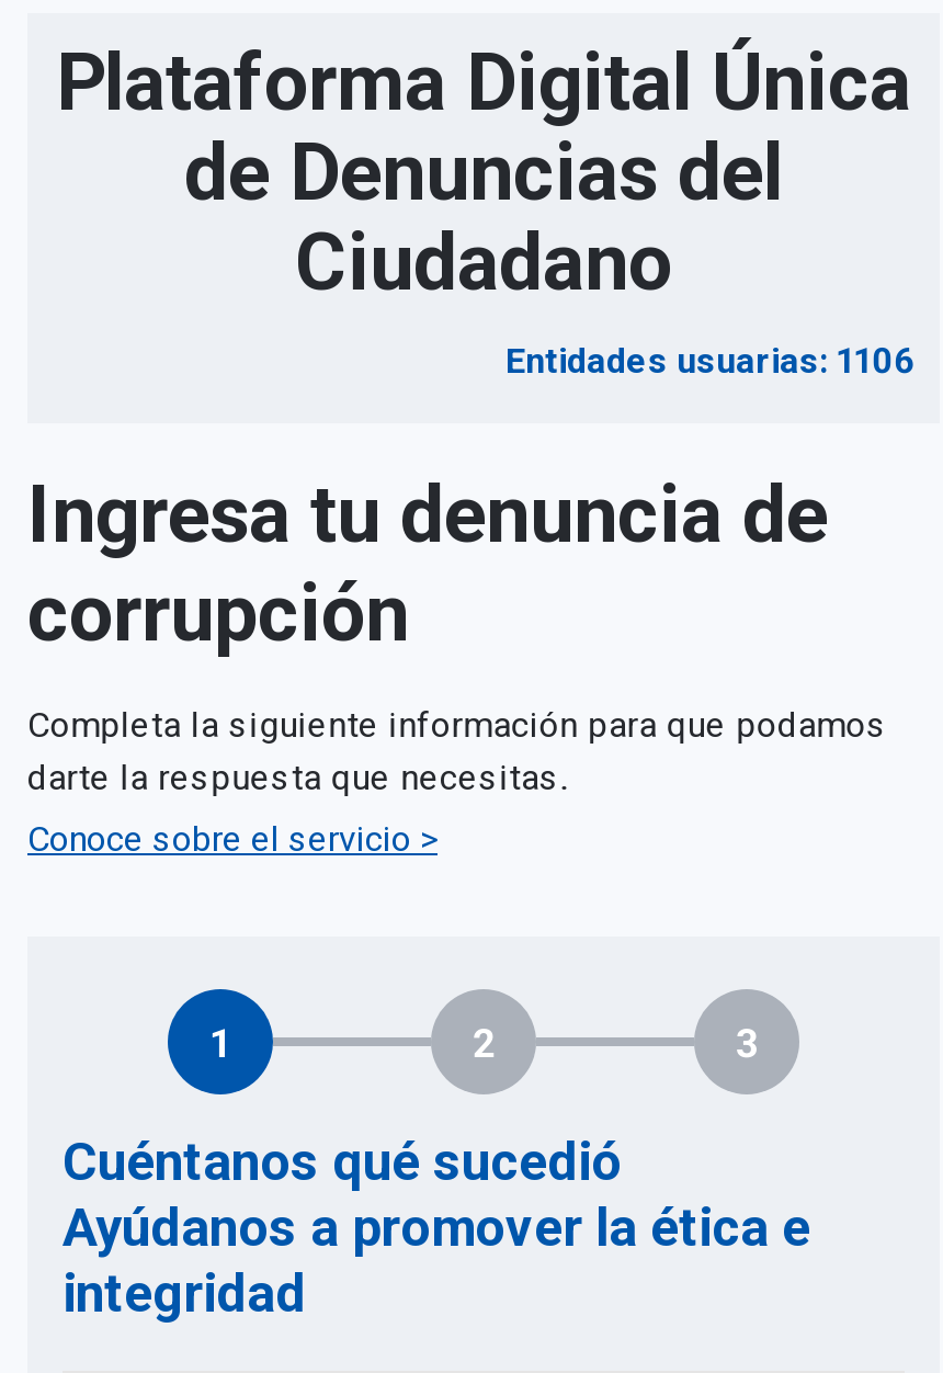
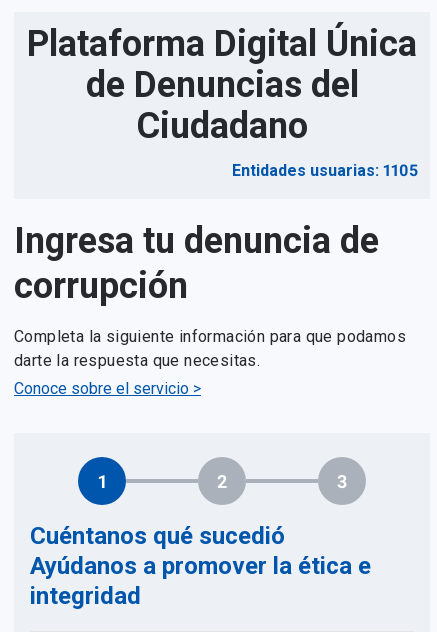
- Entidades usuarias: 1106
+ Entidades usuarias: 1105
